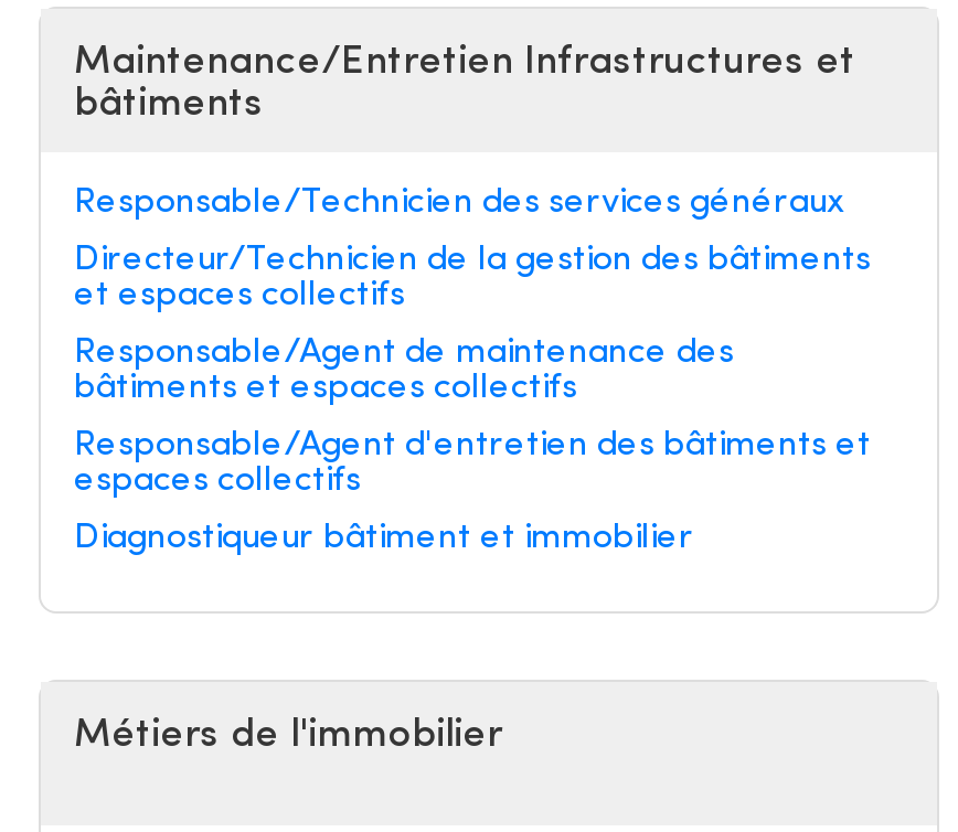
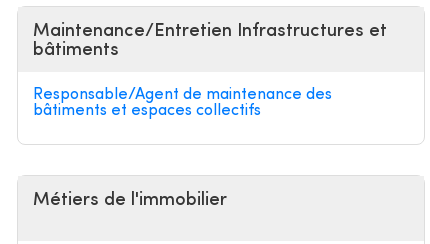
- Responsable/Technicien des services généraux
- Directeur/Technicien de la gestion des bâtiments
- et espaces collectifs

- Responsable/Agent d'entretien des bâtiments et
- espaces collectifs
- Diagnostiqueur bâtiment et immobilier
